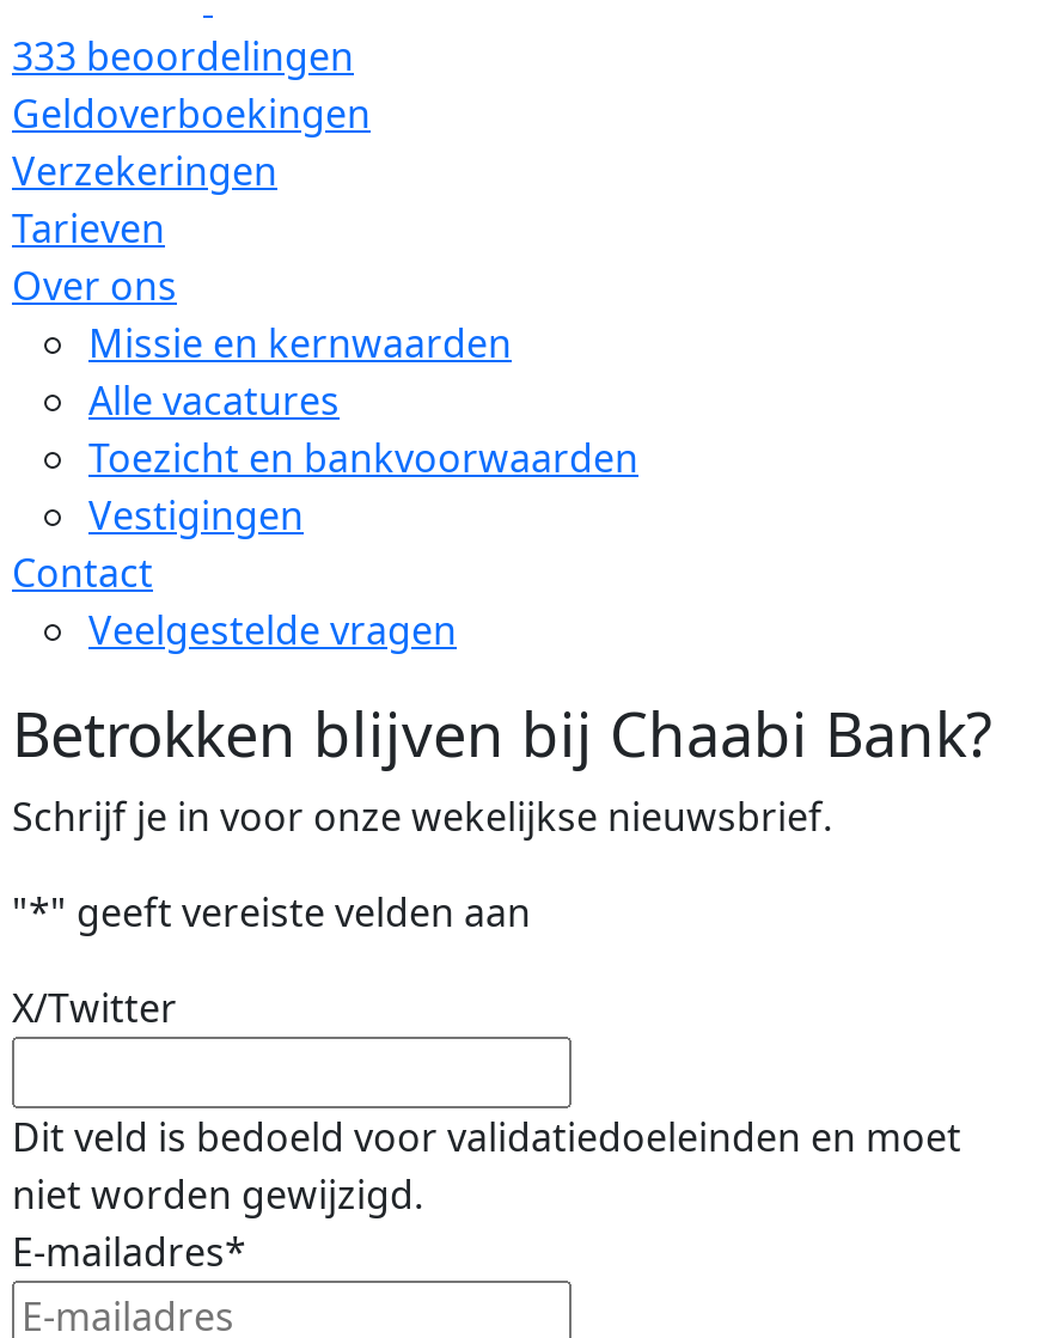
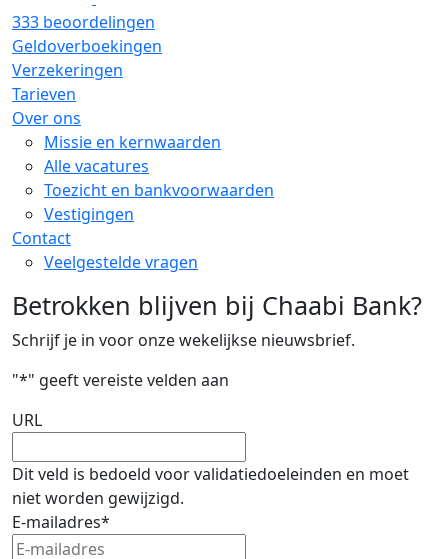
- X/Twitter
+ URL
